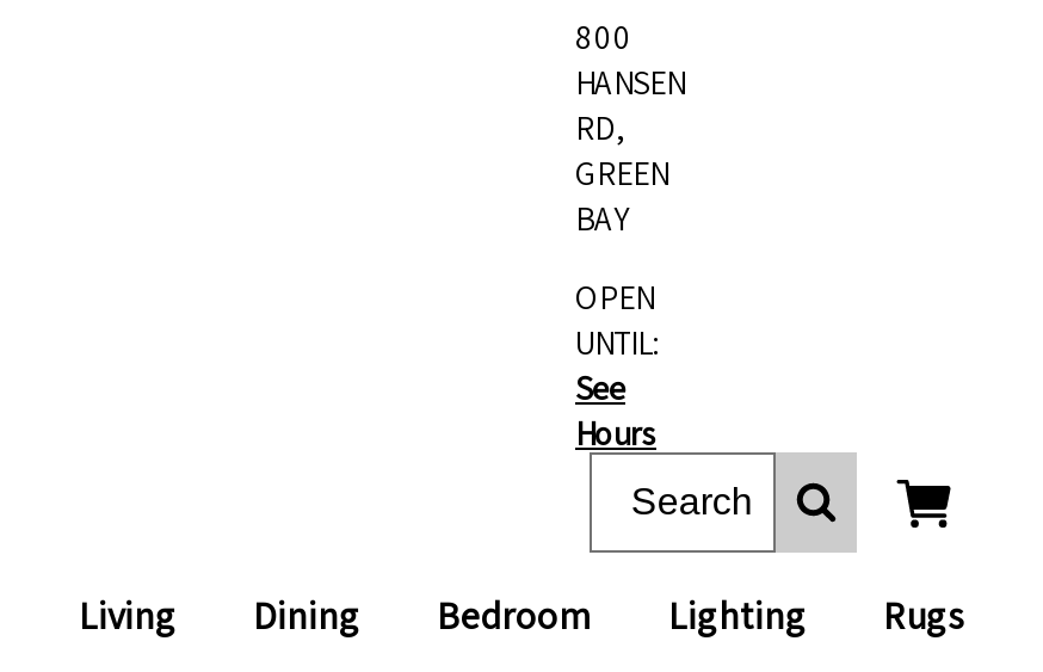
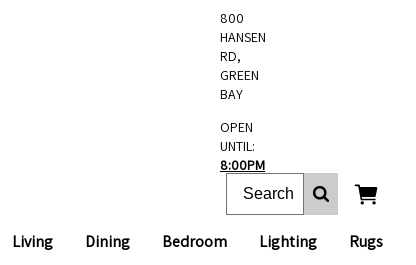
- See
- Hours
+ 8:00PM
